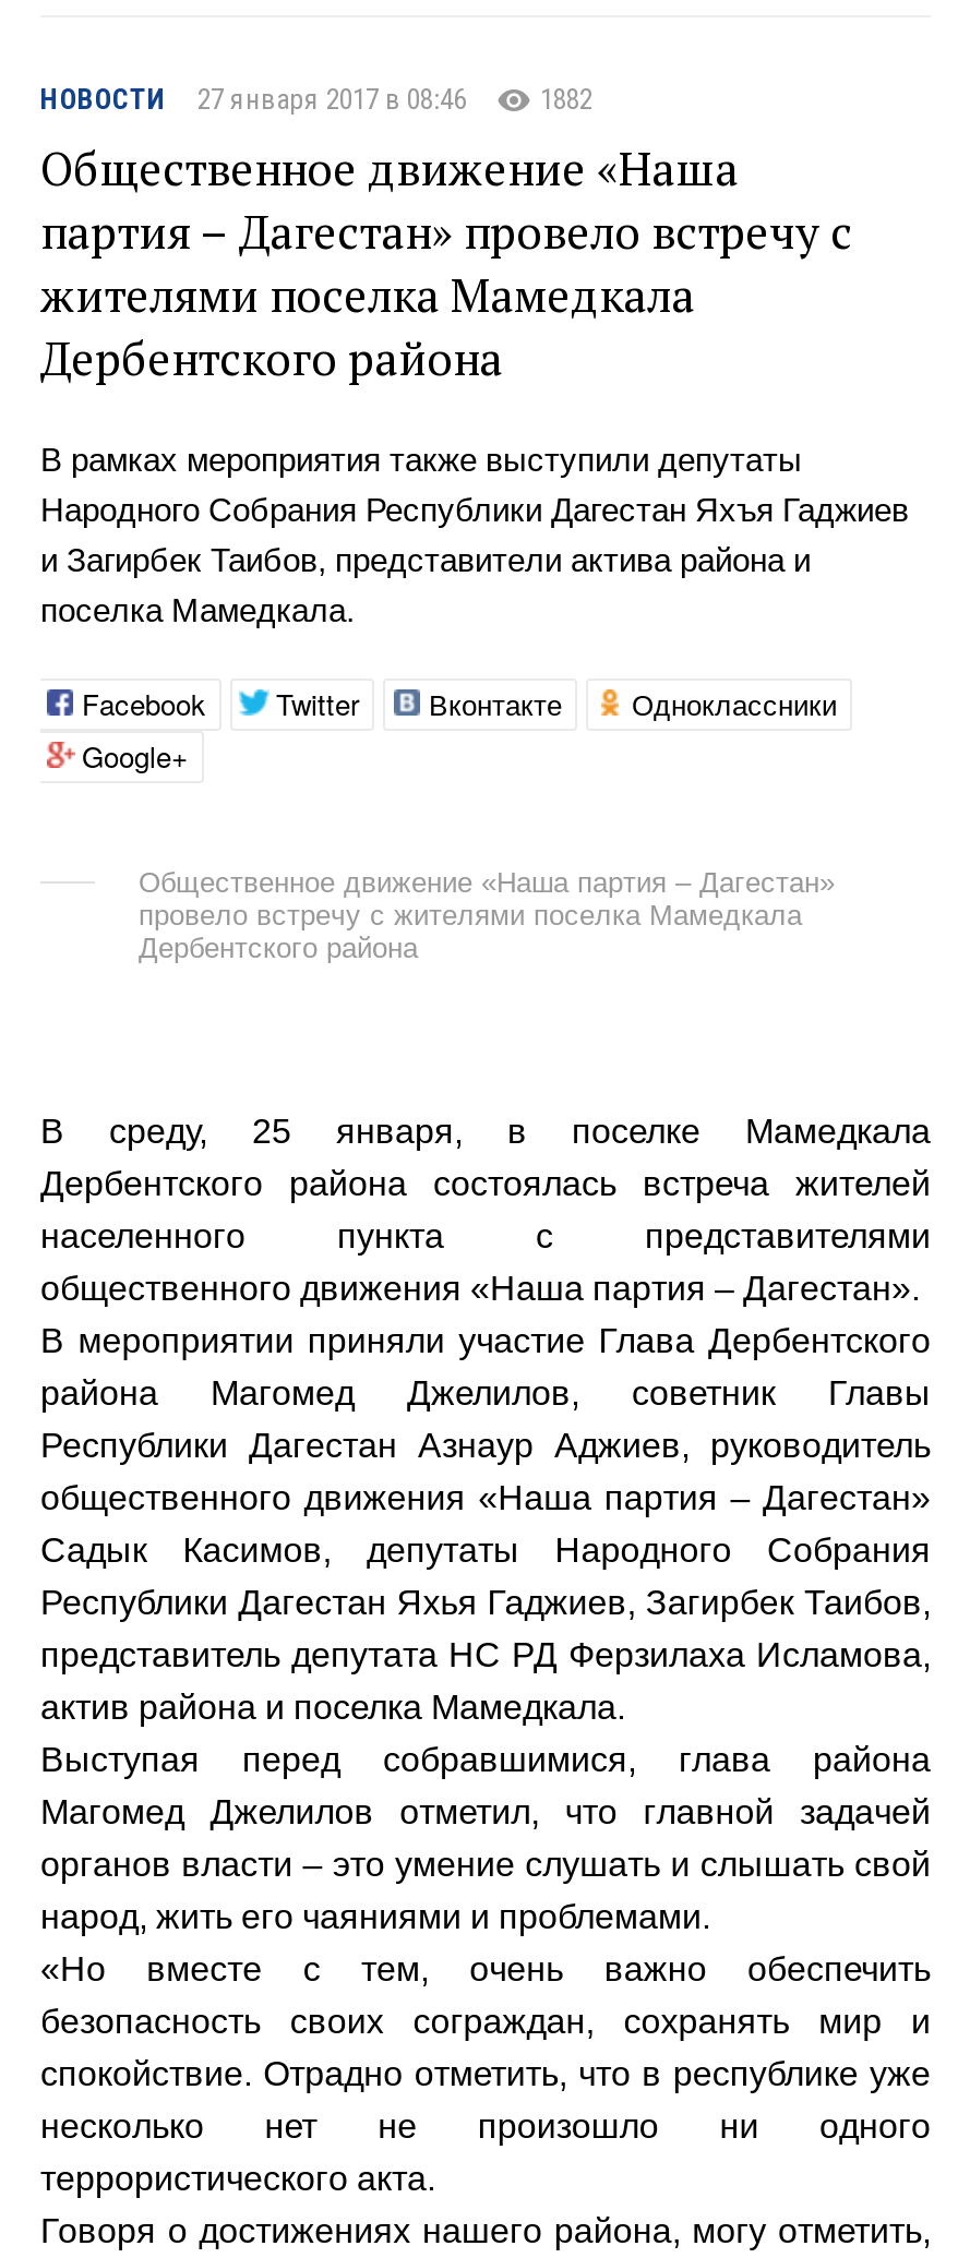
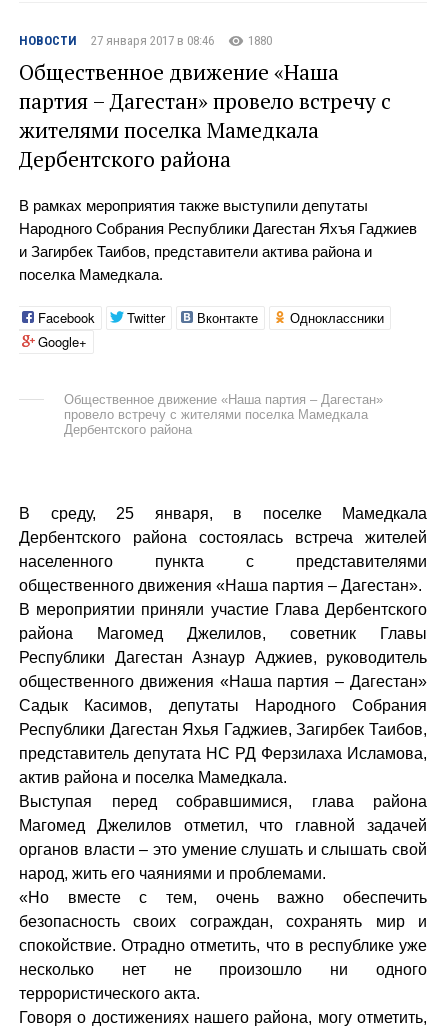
- 1882
+ 1880
